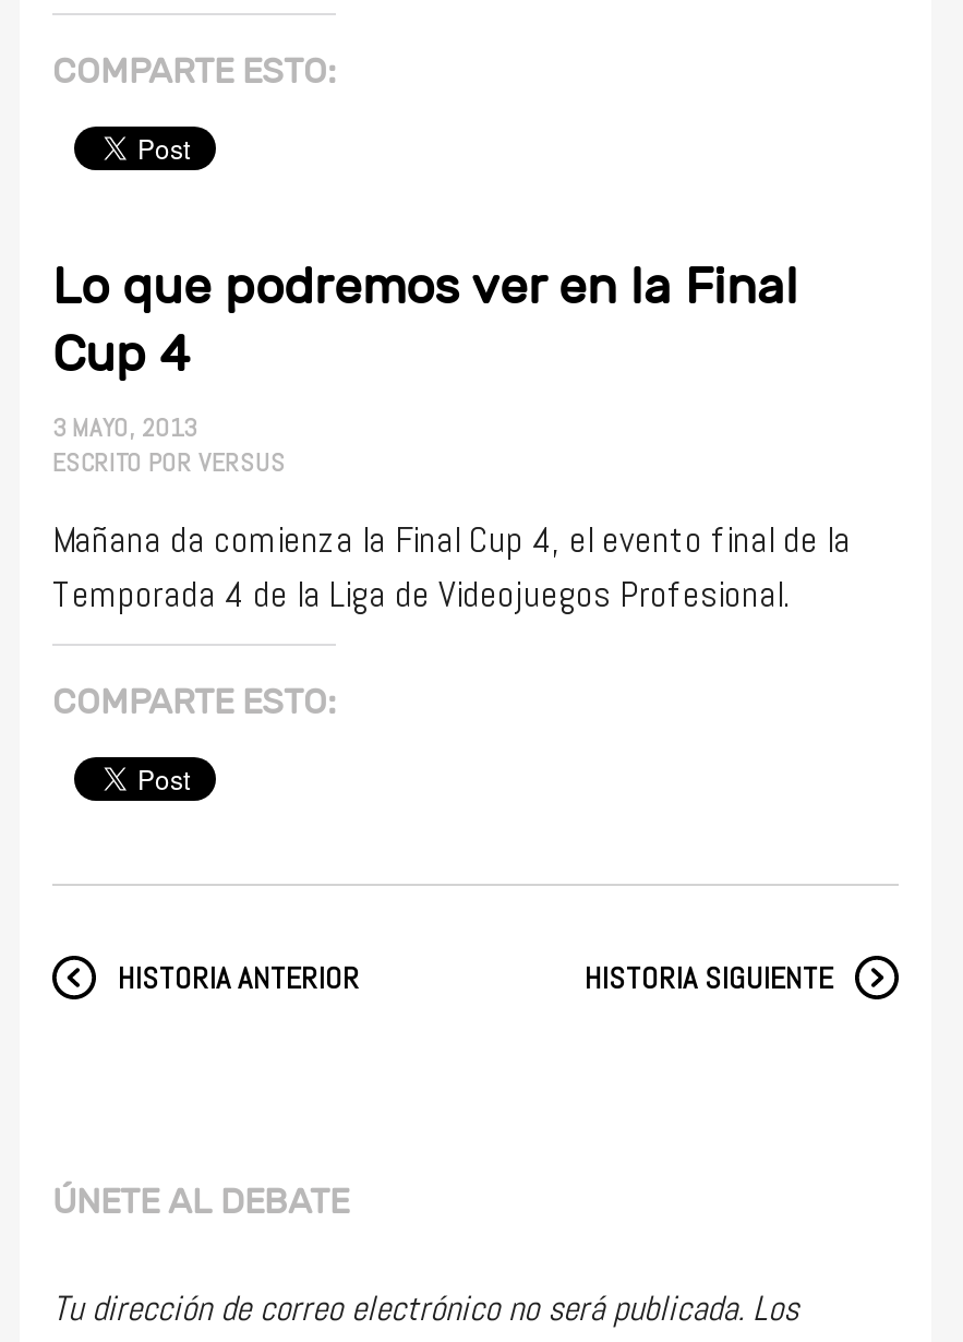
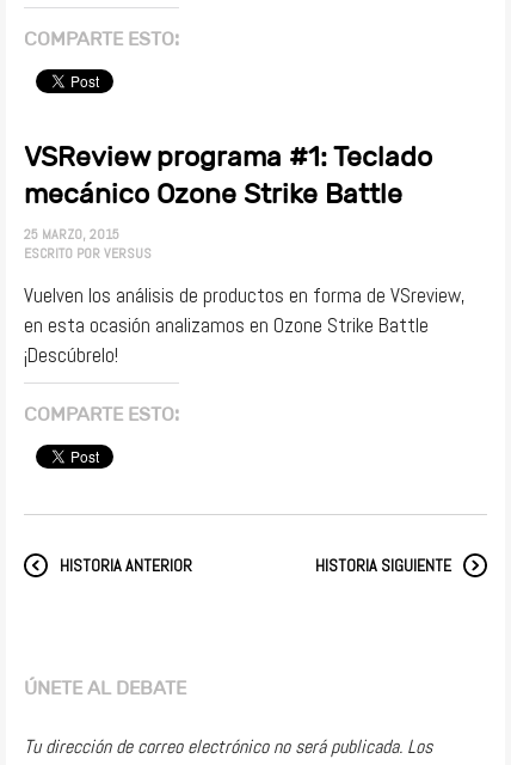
- Lo que podremos ver en la Final
- Cup 4
- 3 MAYO, 2013
+ VSReview programa #1: Teclado
+ mecánico Ozone Strike Battle
+ 25 MARZO, 2015

- Mañana da comienza la Final Cup 4, el evento final de la
- Temporada 4 de la Liga de Videojuegos Profesional.
+ Vuelven los análisis de productos en forma de VSreview,
+ en esta ocasión analizamos en Ozone Strike Battle
+ ¡Descúbrelo!
